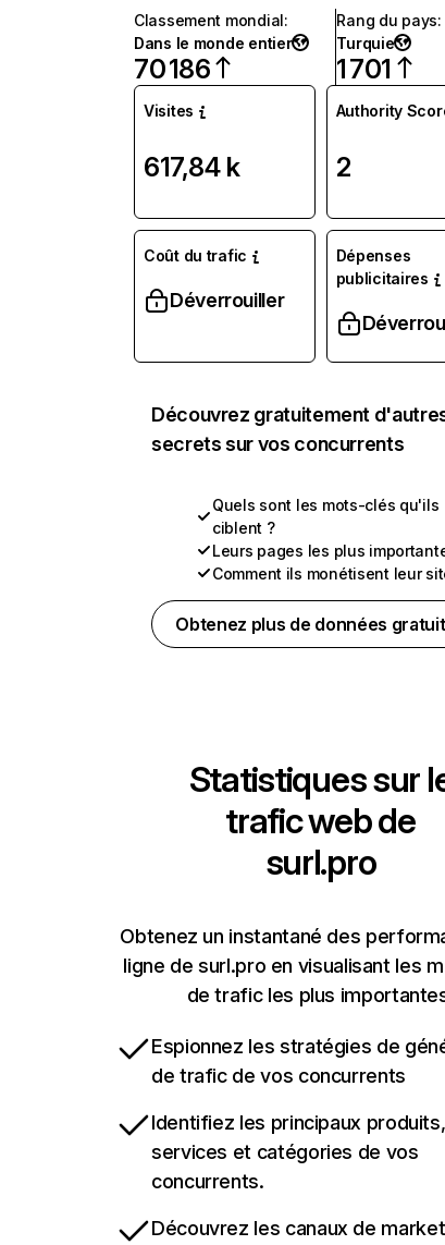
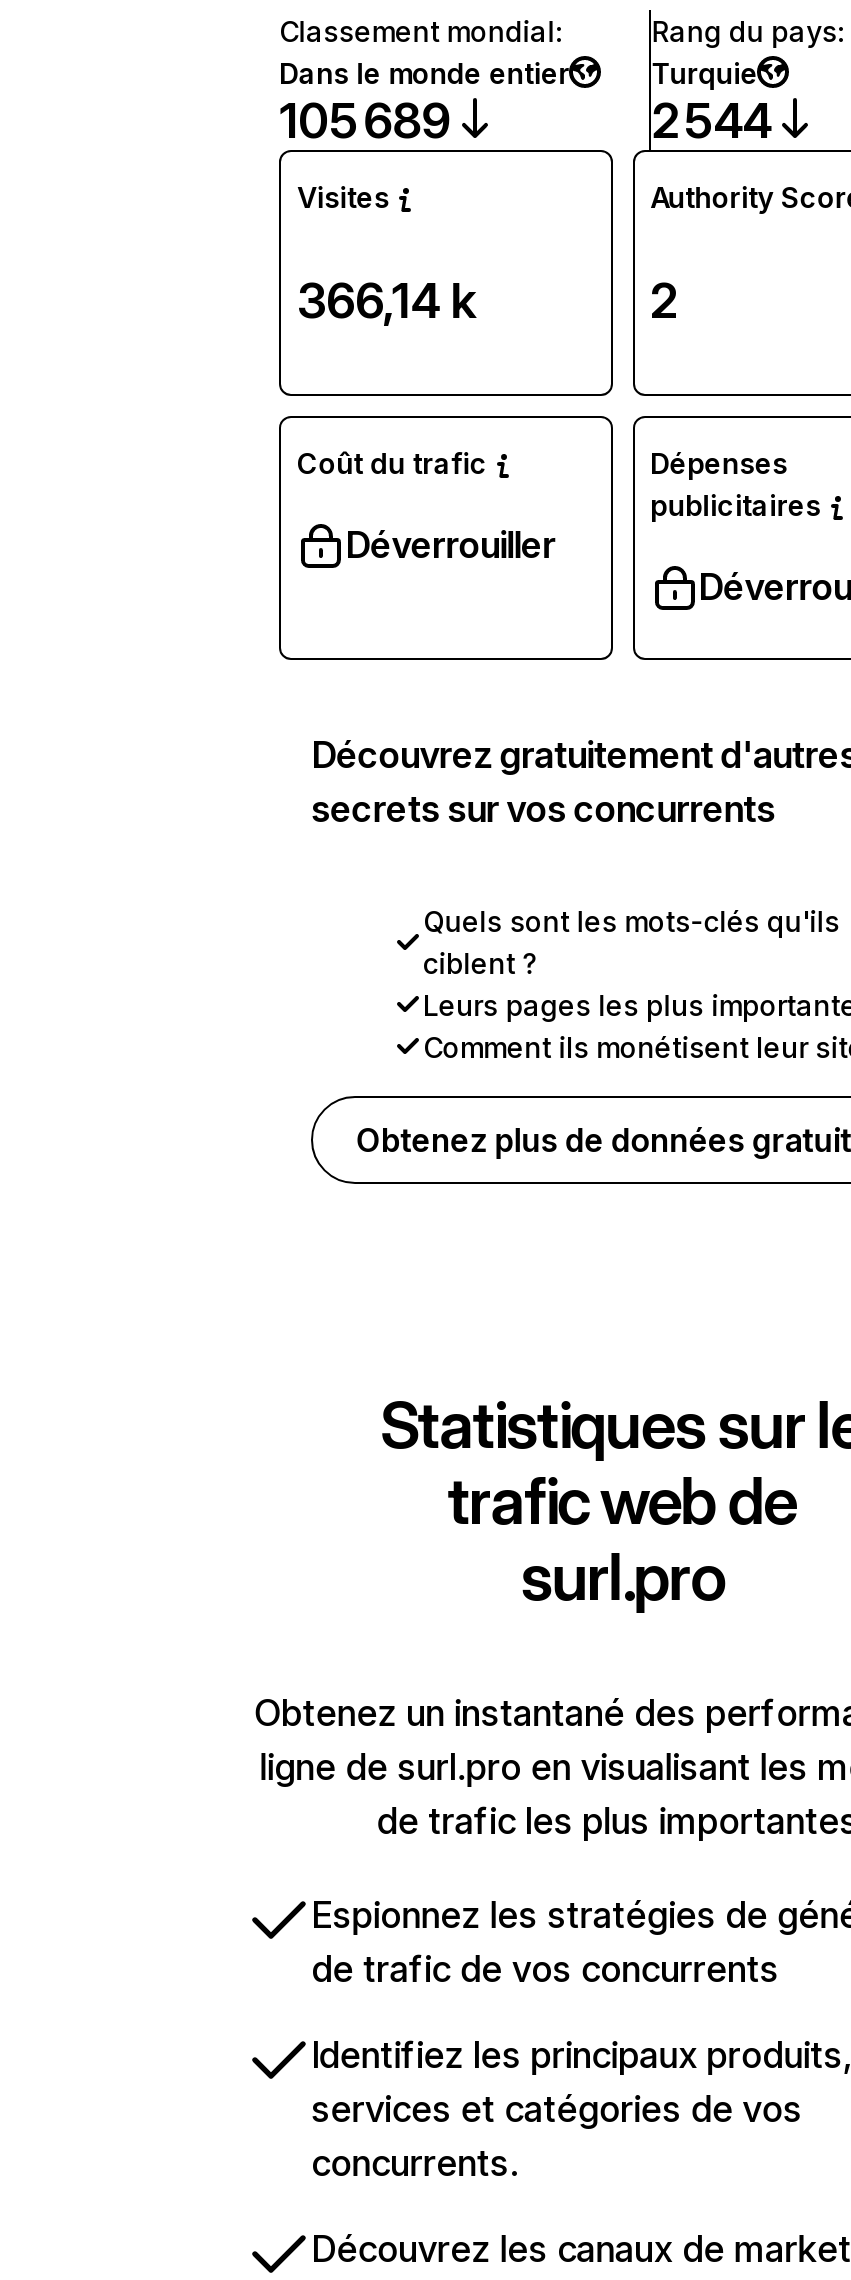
- 70 186
+ 105 689

- 1 701
+ 2 544

- 617,84 k
+ 366,14 k
